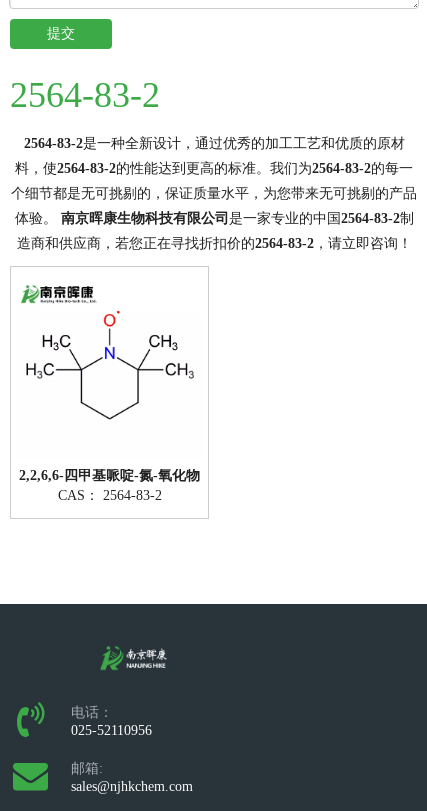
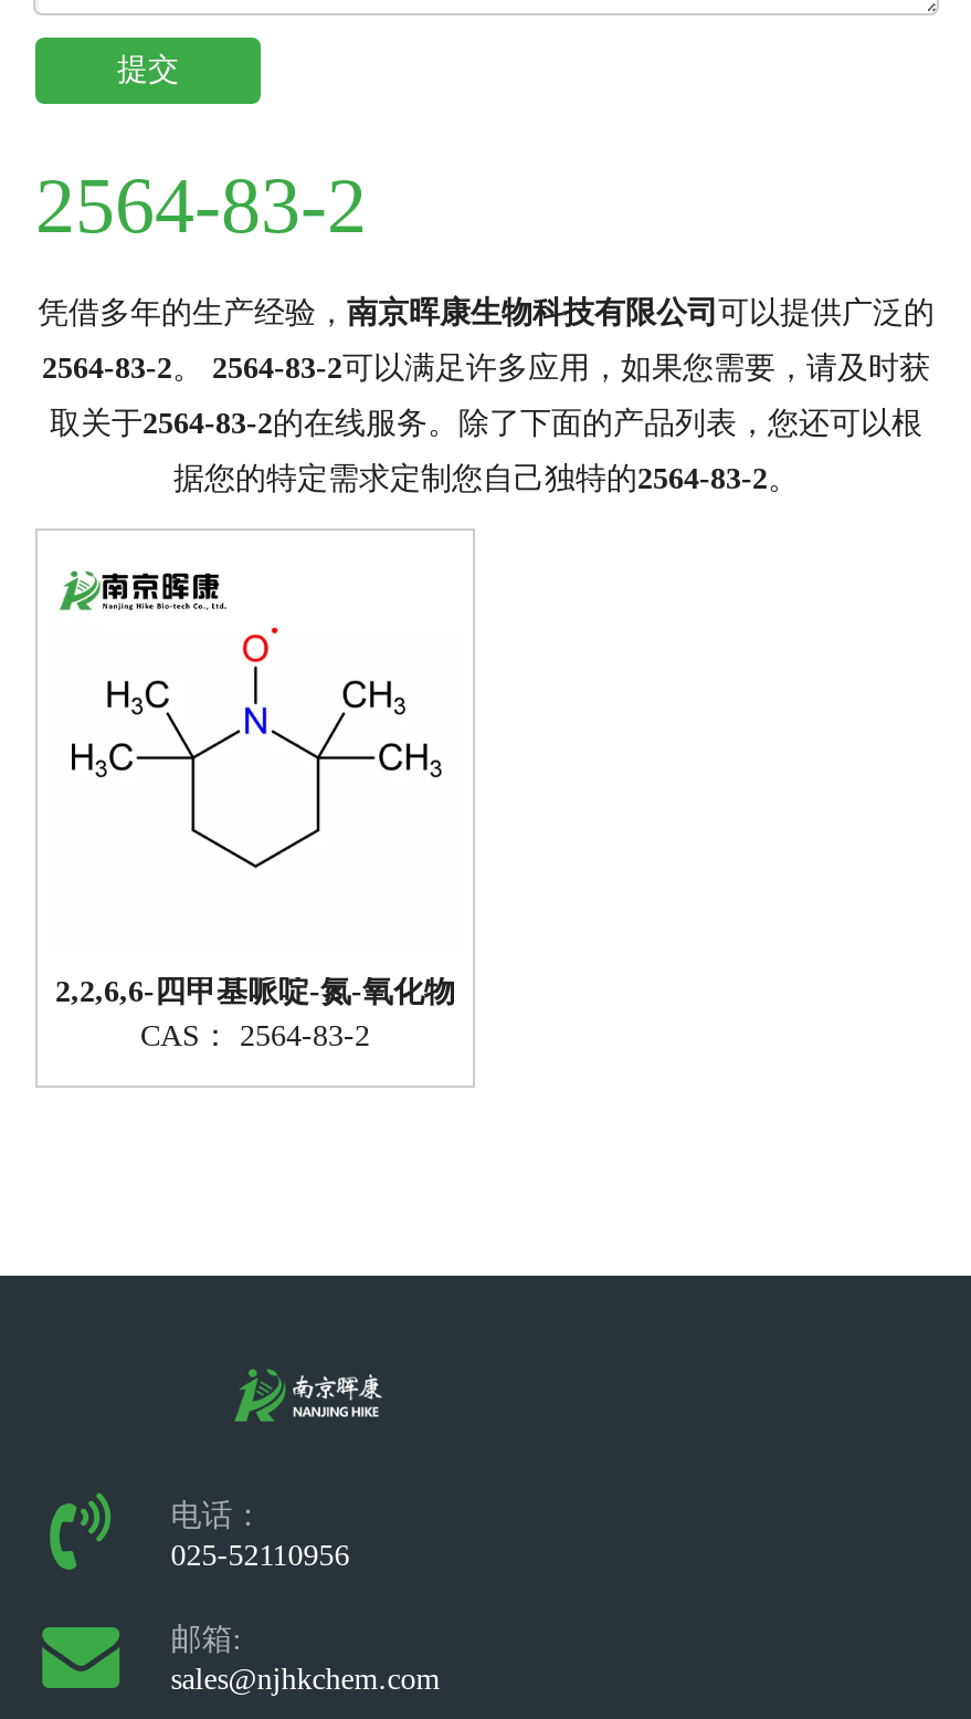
- 2564-83-2是一种全新设计，通过优秀的加工工艺和优质的原材
- 料，使2564-83-2的性能达到更高的标准。我们为2564-83-2的每一
- 个细节都是无可挑剔的，保证质量水平，为您带来无可挑剔的产品
- 体验。南京晖康生物科技有限公司是一家专业的中国2564-83-2制
- 造商和供应商，若您正在寻找折扣价的2564-83-2，请立即咨询！
+ 凭借多年的生产经验，南京晖康生物科技有限公司可以提供广泛的
+ 2564-83-2。2564-83-2可以满足许多应用，如果您需要，请及时获
+ 取关于2564-83-2的在线服务。除了下面的产品列表，您还可以根
+ 据您的特定需求定制您自己独特的2564-83-2。
